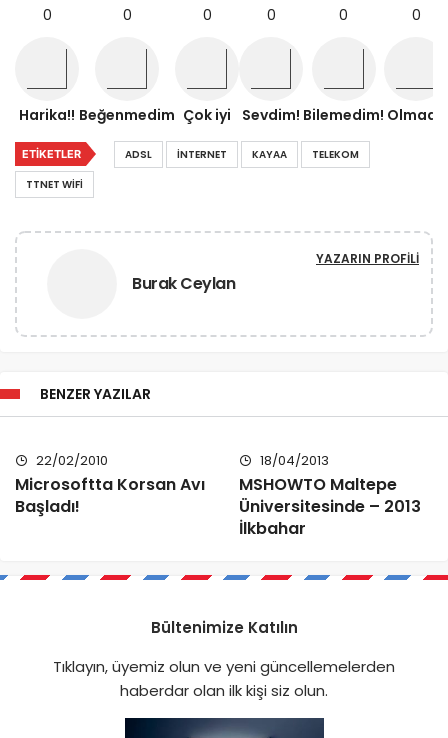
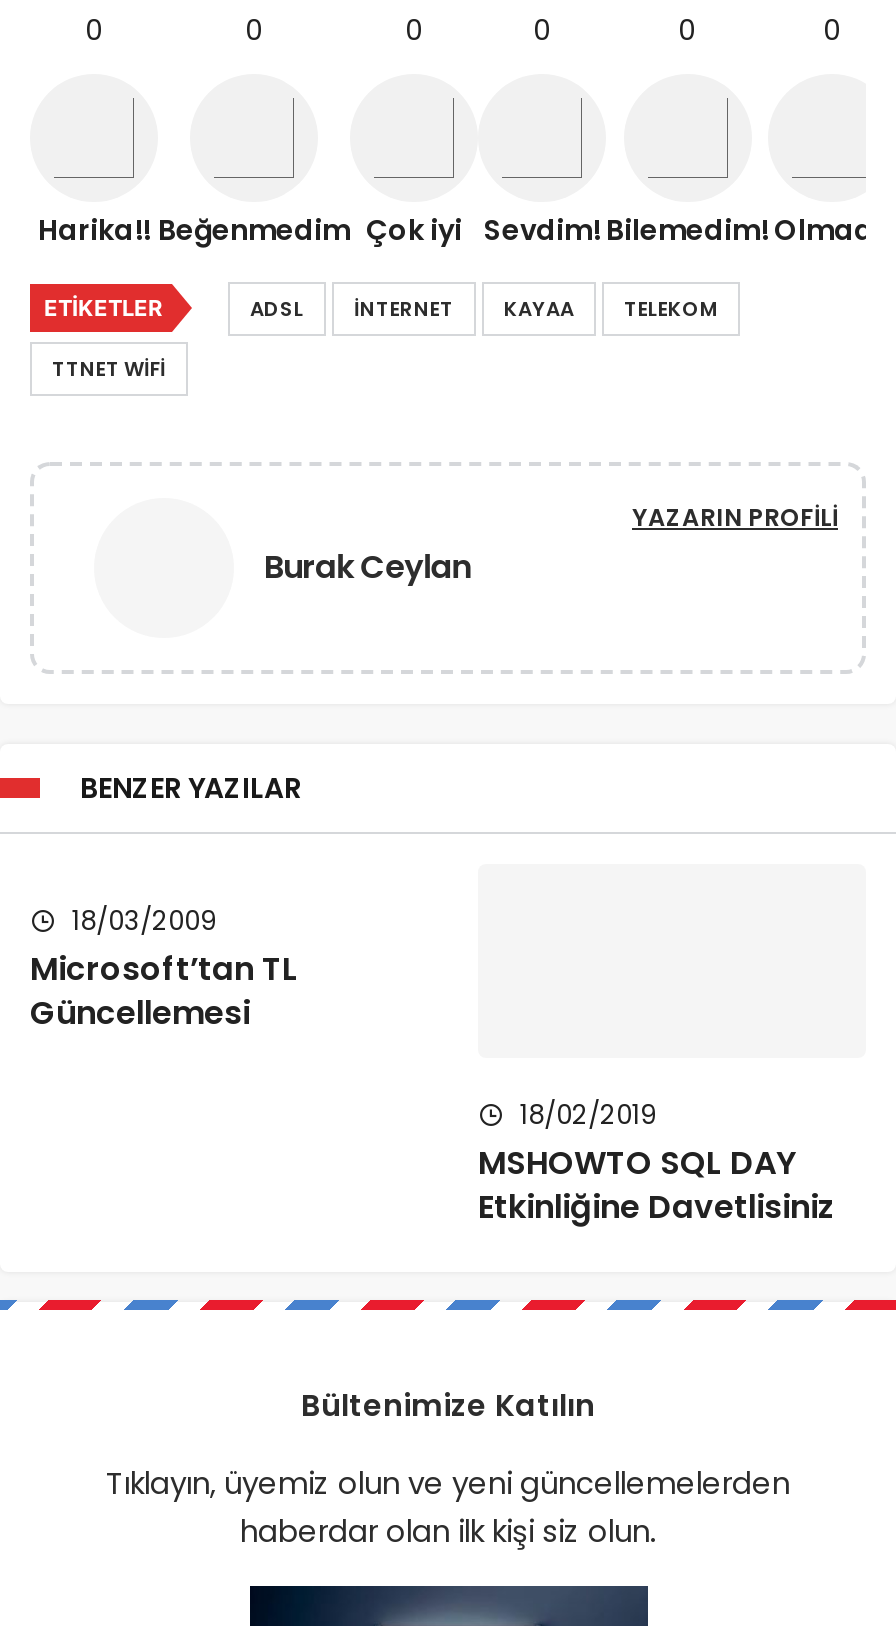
- 22/02/2010
- Microsoftta Korsan Avı
- Başladı!
+ 18/03/2009
+ Microsoft’tan TL
+ Güncellemesi

- 18/04/2013
- MSHOWTO Maltepe
- Üniversitesinde – 2013
- İlkbahar
+ 18/02/2019
+ MSHOWTO SQL DAY
+ Etkinliğine Davetlisiniz
